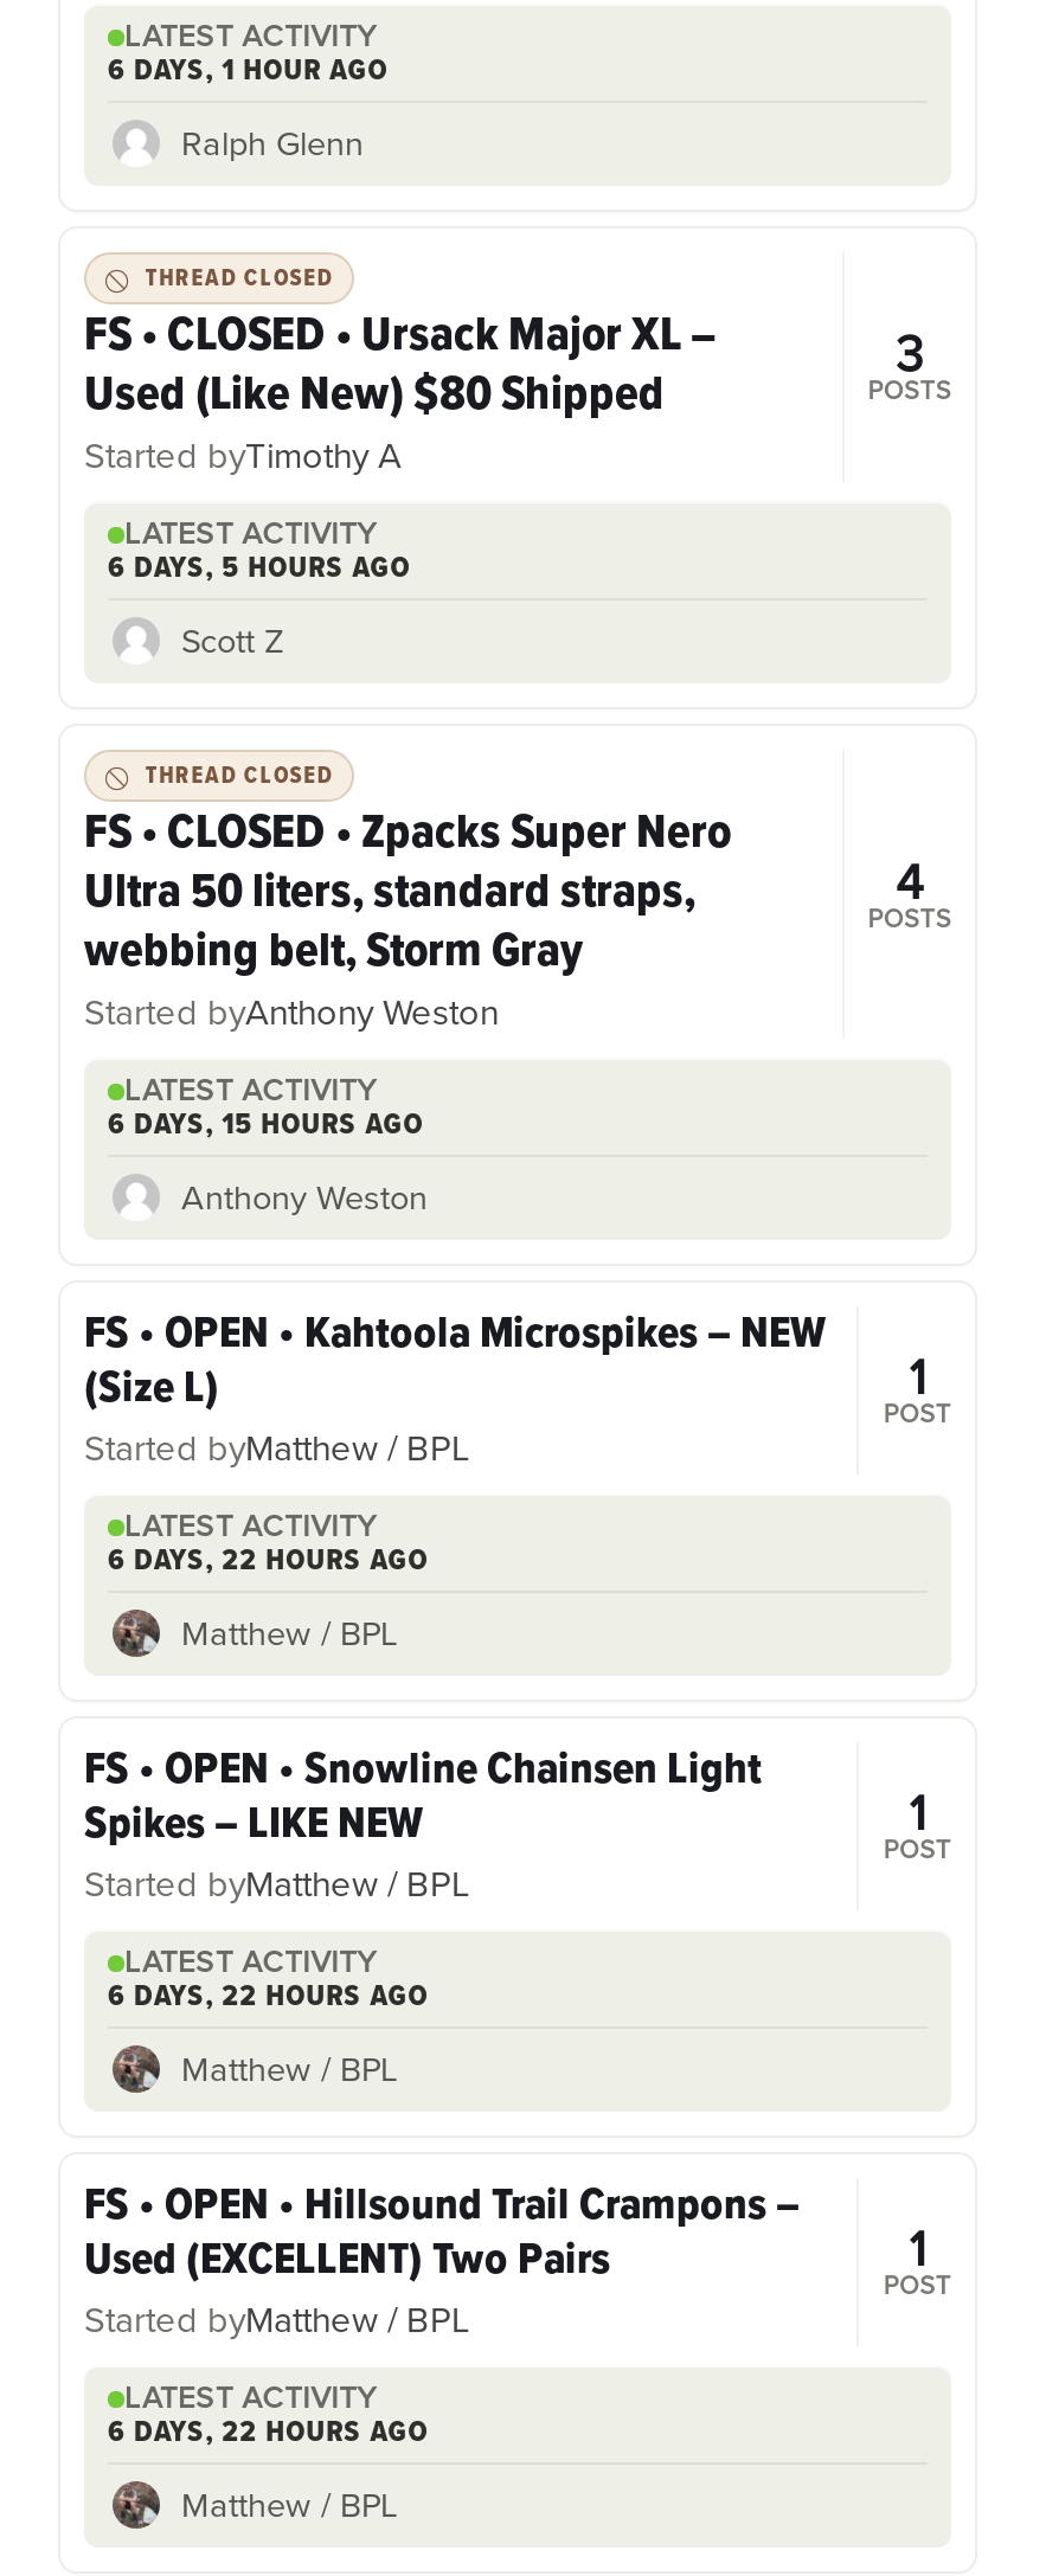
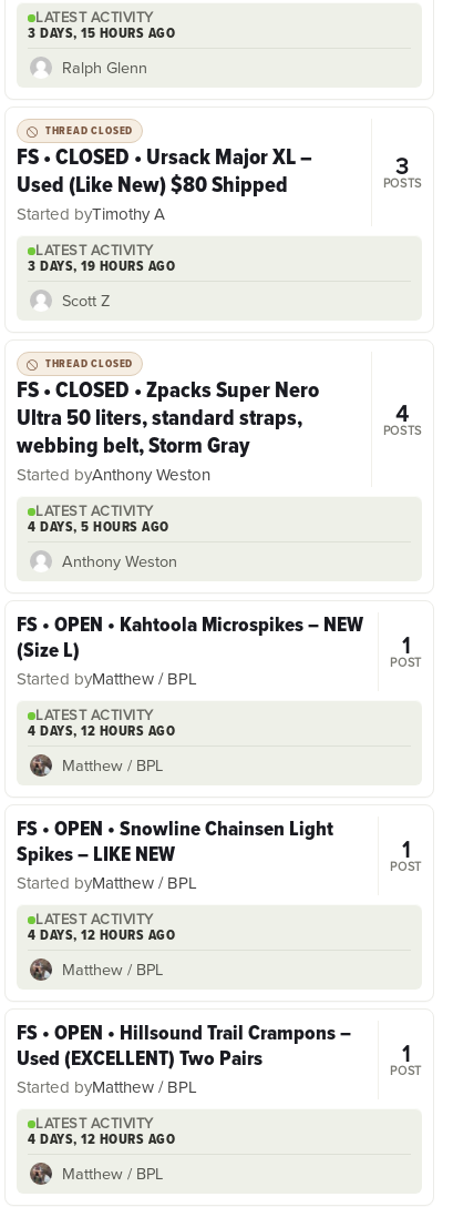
- 6 DAYS, 1 HOUR AGO
+ 3 DAYS, 15 HOURS AGO

- 6 DAYS, 5 HOURS AGO
+ 3 DAYS, 19 HOURS AGO

- 6 DAYS, 15 HOURS AGO
+ 4 DAYS, 5 HOURS AGO

- 6 DAYS, 22 HOURS AGO
+ 4 DAYS, 12 HOURS AGO

- 6 DAYS, 22 HOURS AGO
+ 4 DAYS, 12 HOURS AGO

- 6 DAYS, 22 HOURS AGO
+ 4 DAYS, 12 HOURS AGO
